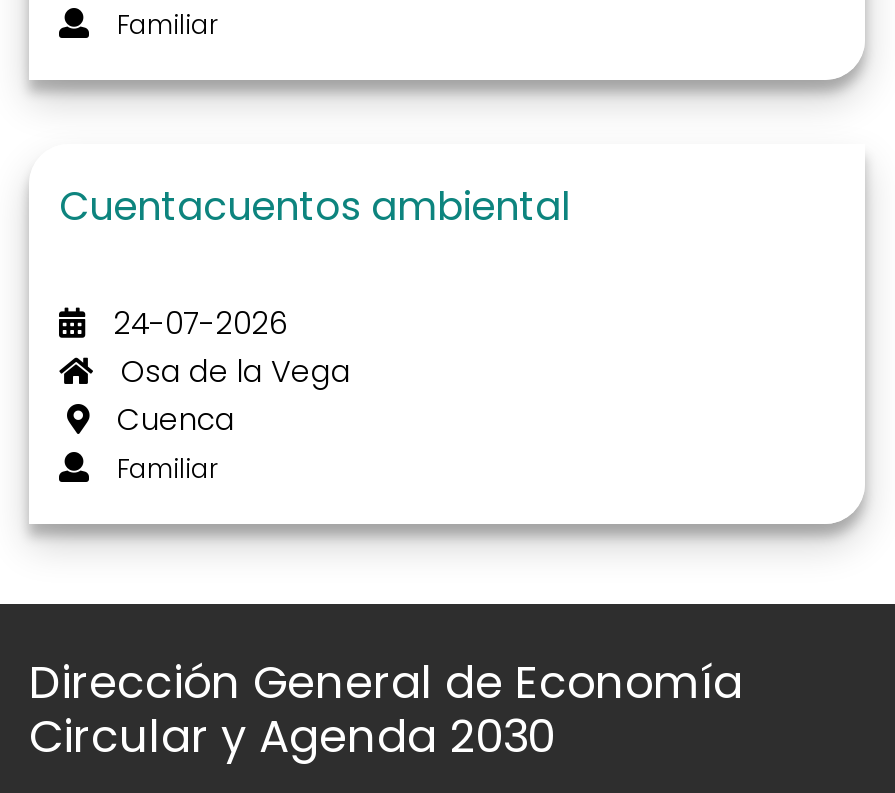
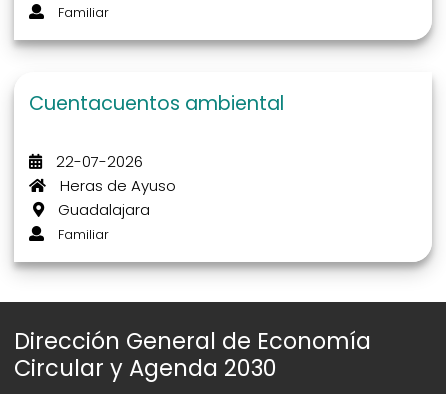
- 24-07-2026
- Osa de la Vega
- Cuenca
+ 22-07-2026
+ Heras de Ayuso
+ Guadalajara
